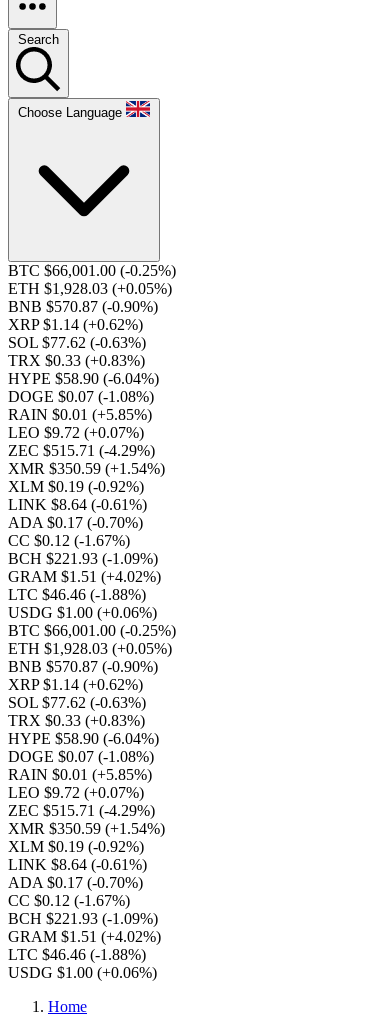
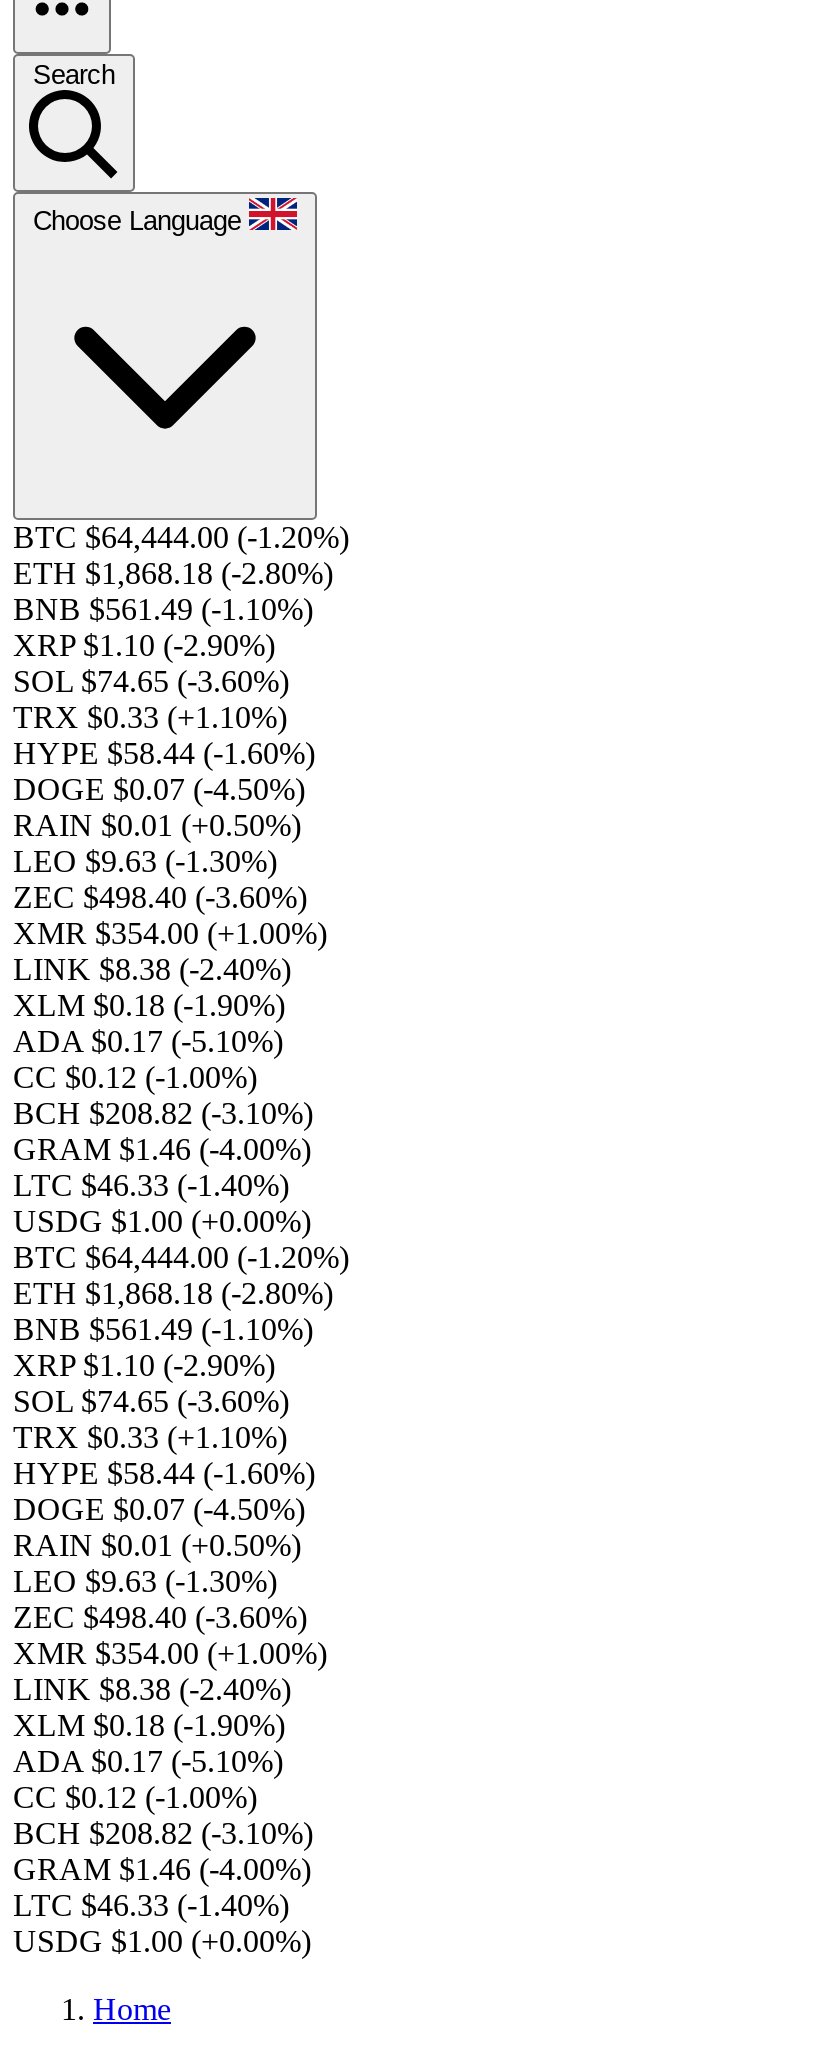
- BTC $66,001.00(-0.25%)
- ETH $1,928.03 (+0.05%)
- BNB $570.87 (-0.90%)
- XRP $1.14 (+0.62%)
- SOL $77.62(-0.63%)
- TRX $0.33 (+0.83%)
- HYPE $58.90 (-6.04%)
- DOGE $0.07 (-1.08%)
- RAIN $0.01 (+5.85%)
- LEO $9.72 (+0.07%)
- ZEC $515.71 (-4.29%)
- XMR $350.59(+1.54%)
- XLM $0.19 (-0.92%)
- LINK $8.64 (-0.61%)
- ADA $0.17 (-0.70%)
- CC $0.12 (-1.67%)
- BCH $221.93 (-1.09%)
- GRAM $1.51 (+4.02%)
- LTC $46.46 (-1.88%)
- USDG $1.00(+0.06%)
- BTC $66,001.00 (-0.25%)
- ETH $1,928.03 (+0.05%)
- BNB $570.87 (-0.90%)
- XRP $1.14 (+0.62%)
- SOL $77.62(-0.63%)
- TRX $0.33 (+0.83%)
- HYPE $58.90 (-6.04%)
- DOGE $0.07 (-1.08%)
- RAIN $0.01 (+5.85%)
- LEO $9.72 (+0.07%)
- ZEC $515.71 (-4.29%)
- XMR $350.59(+1.54%)
- XLM $0.19 (-0.92%)
- LINK $8.64 (-0.61%)
- ADA $0.17 (-0.70%)
- CC $0.12 (-1.67%)
- BCH $221.93 (-1.09%)
- GRAM $1.51 (+4.02%)
- LTC $46.46 (-1.88%)
- USDG $1.00(+0.06%)
+ BTC $64,444.00(-1.20%)
+ ETH $1,868.18 (-2.80%)
+ BNB $561.49 (-1.10%)
+ XRP $1.10 (-2.90%)
+ SOL $74.65(-3.60%)
+ TRX $0.33 (+1.10%)
+ HYPE $58.44 (-1.60%)
+ DOGE $0.07 (-4.50%)
+ RAIN $0.01 (+0.50%)
+ LEO $9.63 (-1.30%)
+ ZEC $498.40 (-3.60%)
+ XMR $354.00(+1.00%)
+ LINK $8.38 (-2.40%)
+ XLM $0.18 (-1.90%)
+ ADA $0.17 (-5.10%)
+ CC $0.12 (-1.00%)
+ BCH $208.82 (-3.10%)
+ GRAM $1.46 (-4.00%)
+ LTC $46.33 (-1.40%)
+ USDG $1.00(+0.00%)
+ BTC $64,444.00 (-1.20%)
+ ETH $1,868.18 (-2.80%)
+ BNB $561.49 (-1.10%)
+ XRP $1.10 (-2.90%)
+ SOL $74.65(-3.60%)
+ TRX $0.33 (+1.10%)
+ HYPE $58.44 (-1.60%)
+ DOGE $0.07 (-4.50%)
+ RAIN $0.01 (+0.50%)
+ LEO $9.63 (-1.30%)
+ ZEC $498.40 (-3.60%)
+ XMR $354.00(+1.00%)
+ LINK $8.38 (-2.40%)
+ XLM $0.18 (-1.90%)
+ ADA $0.17 (-5.10%)
+ CC $0.12 (-1.00%)
+ BCH $208.82 (-3.10%)
+ GRAM $1.46 (-4.00%)
+ LTC $46.33 (-1.40%)
+ USDG $1.00(+0.00%)
